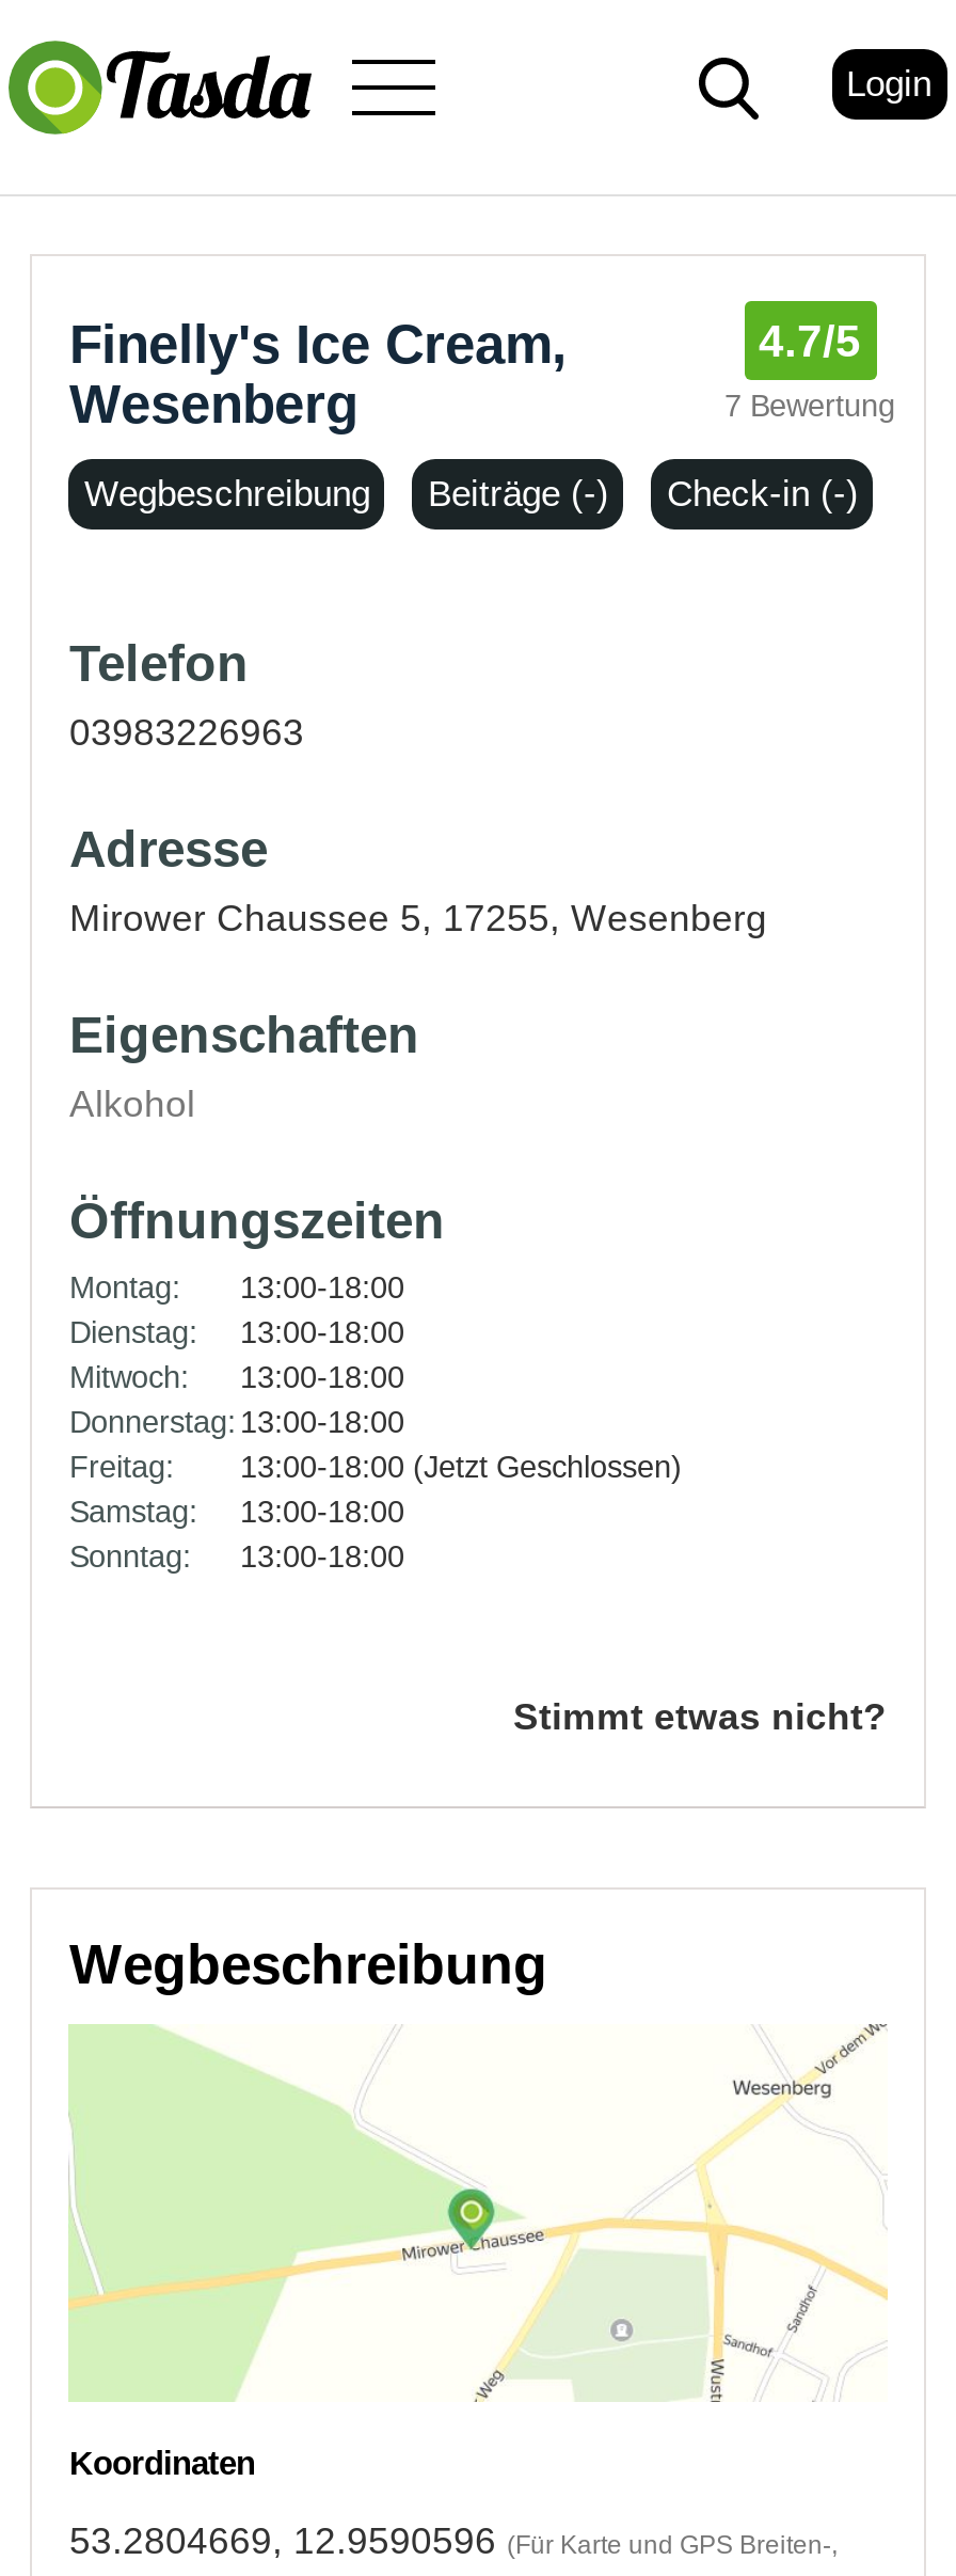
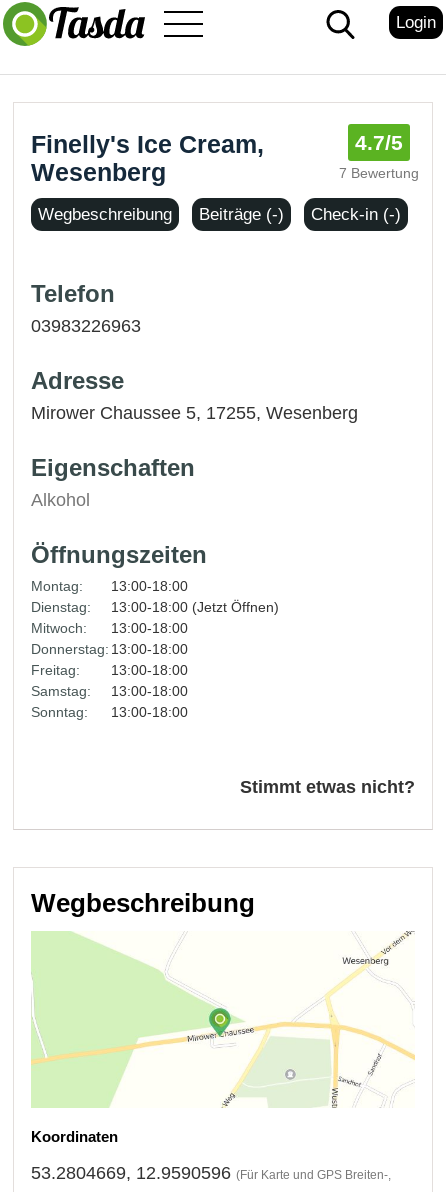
- Dienstag: 13:00-18:00
+ Dienstag: 13:00-18:00 (Jetzt Öffnen)

- 13:00-18:00 (Jetzt Geschlossen)
+ 13:00-18:00
